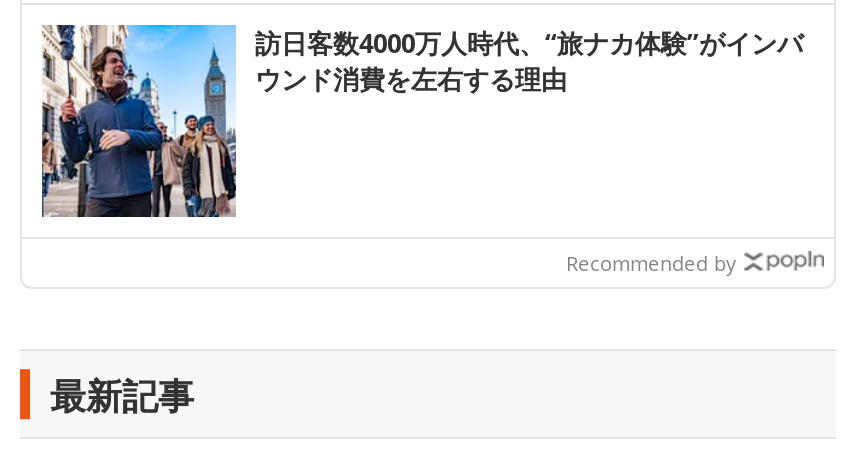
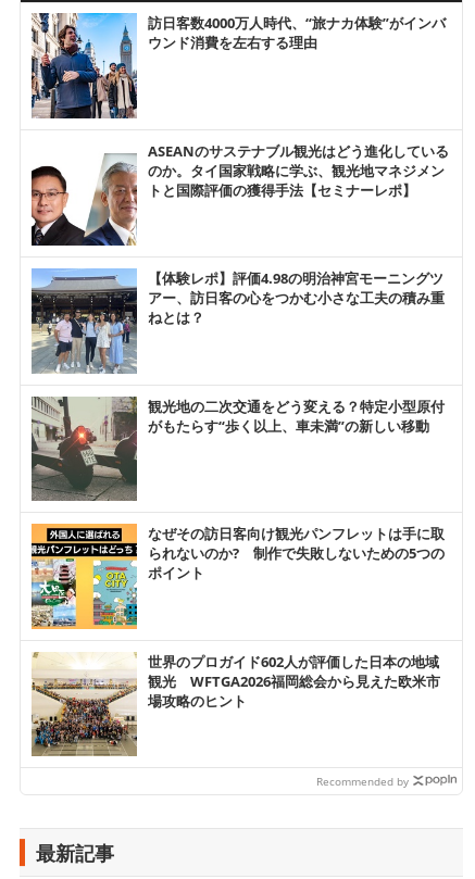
+ [image]
+ ASEANのサステナブル観光はどう進化している
+ のか。タイ国家戦略に学ぶ、観光地マネジメン
+ トと国際評価の獲得手法【セミナーレポ】

+ [image]
+ 【体験レポ】評価4.98の明治神宮モーニングツ
+ アー、訪日客の心をつかむ小さな工夫の積み重
+ ねとは？

+ [image]
+ 観光地の二次交通をどう変える？特定小型原付
+ がもたらす“歩く以上、車未満”の新しい移動

+ [image]
+ なぜその訪日客向け観光パンフレットは手に取
+ られないのか? 制作で失敗しないための5つの
+ ポイント

+ [image]
+ 世界のプロガイド602人が評価した日本の地域
+ 観光 WFTGA2026福岡総会から見えた欧米市
+ 場攻略のヒント
